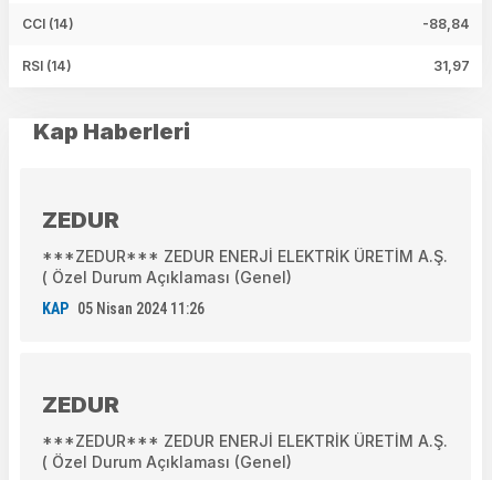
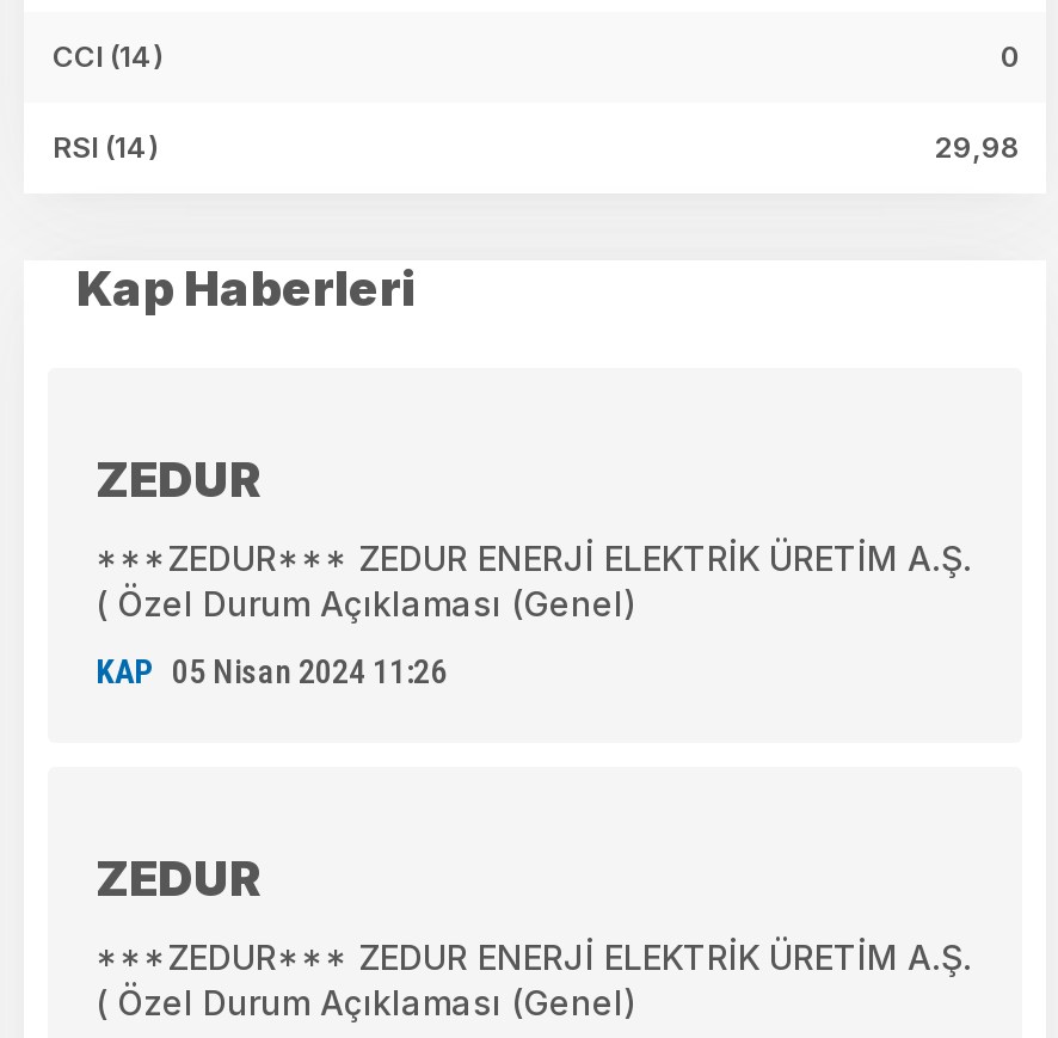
- -88,84
+ 0

- 31,97
+ 29,98
